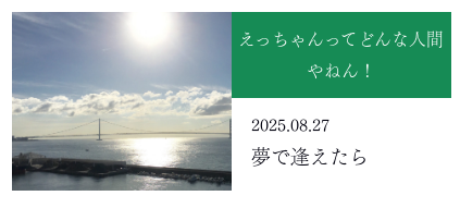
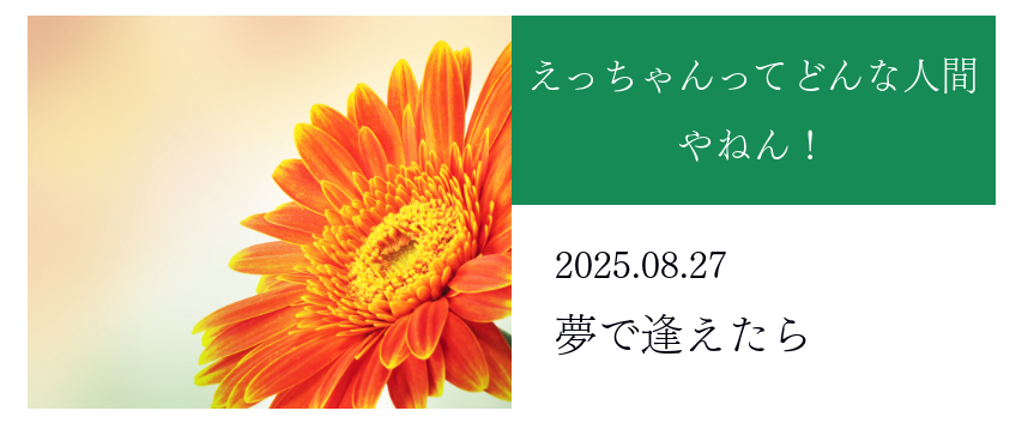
- [image]
+ [image]
